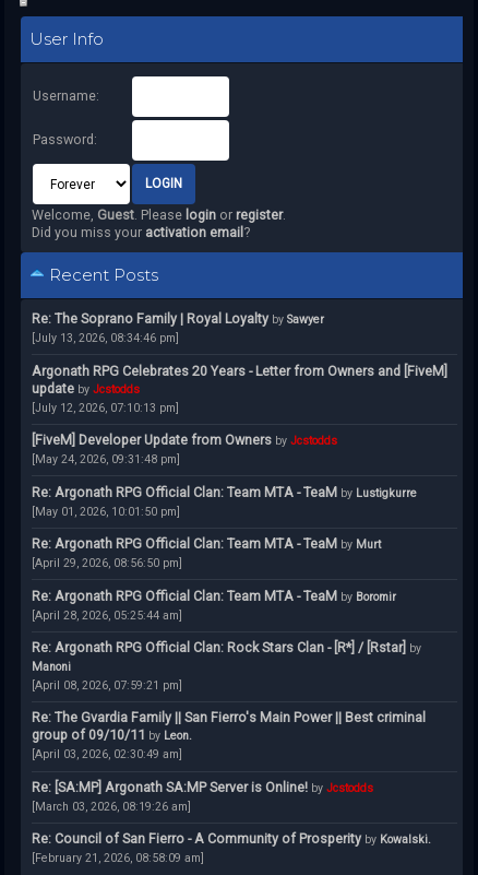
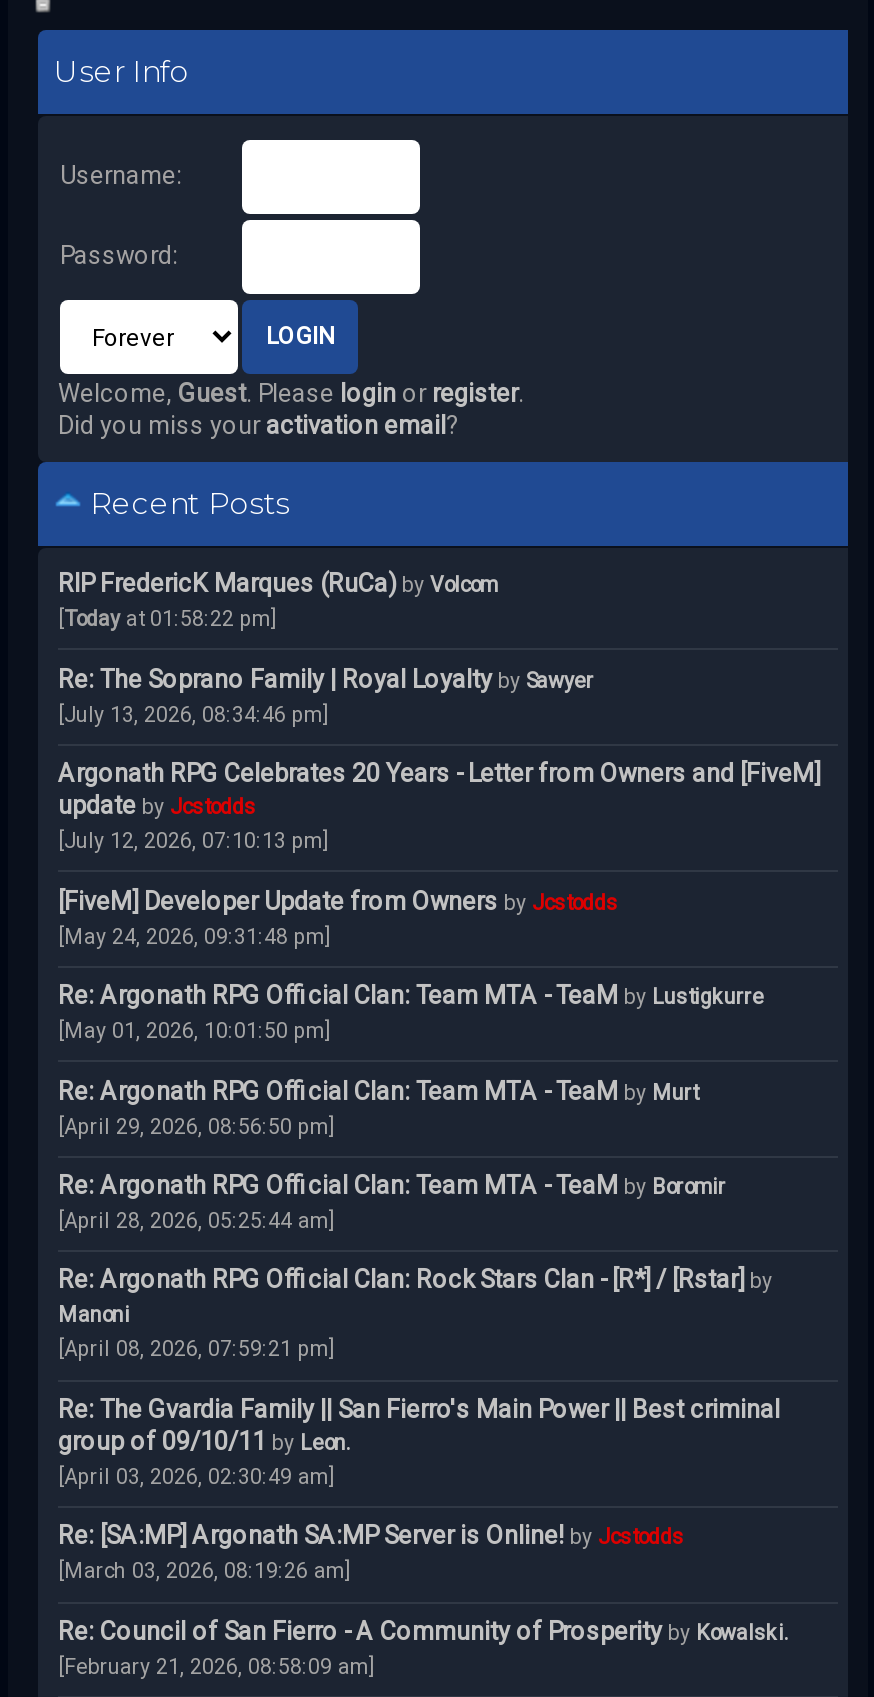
+ RIP FredericK Marques (RuCa) by Volcom
+ [Today at 01:58:22 pm]
